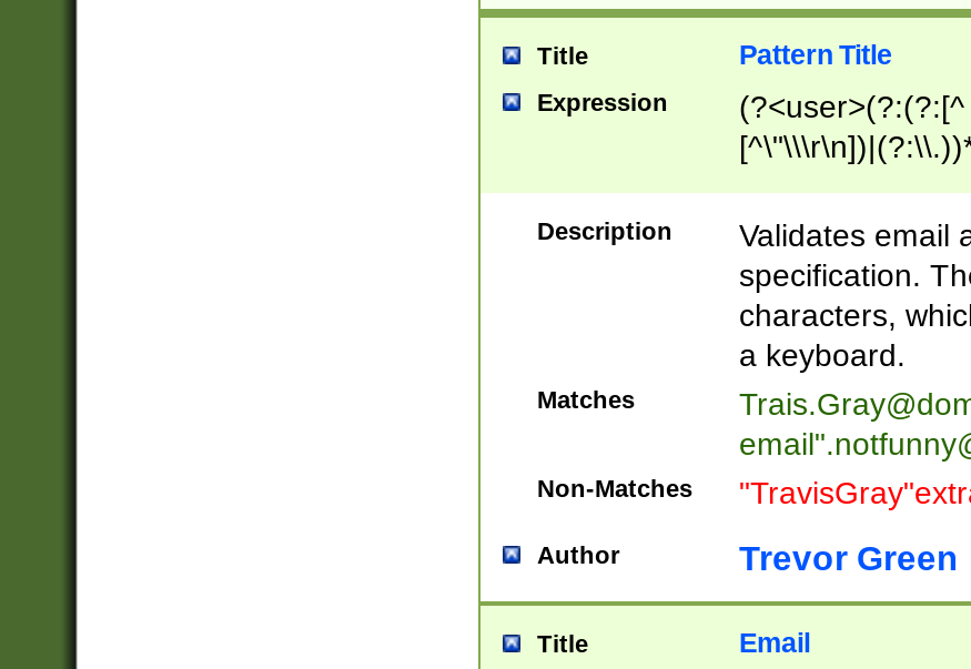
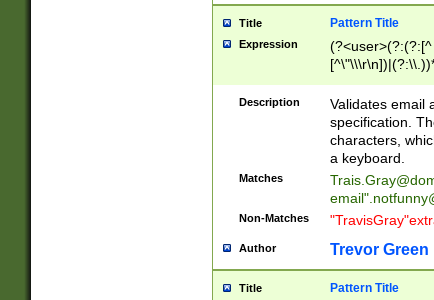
- Email
+ Pattern Title
